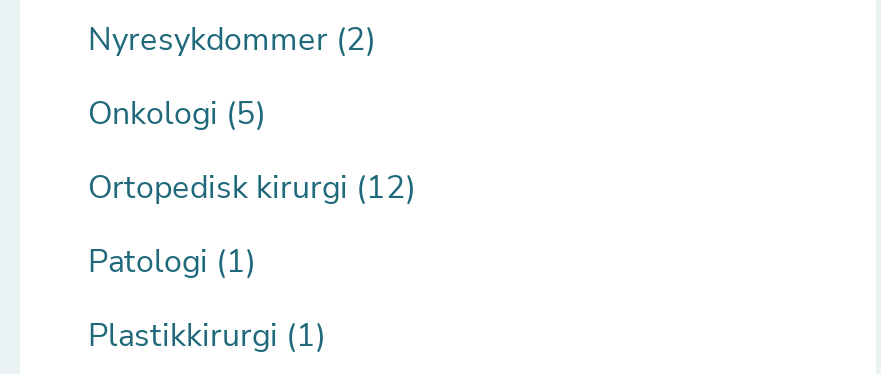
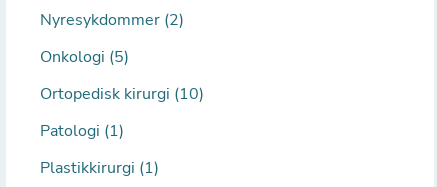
- Ortopedisk kirurgi (12)
+ Ortopedisk kirurgi (10)
